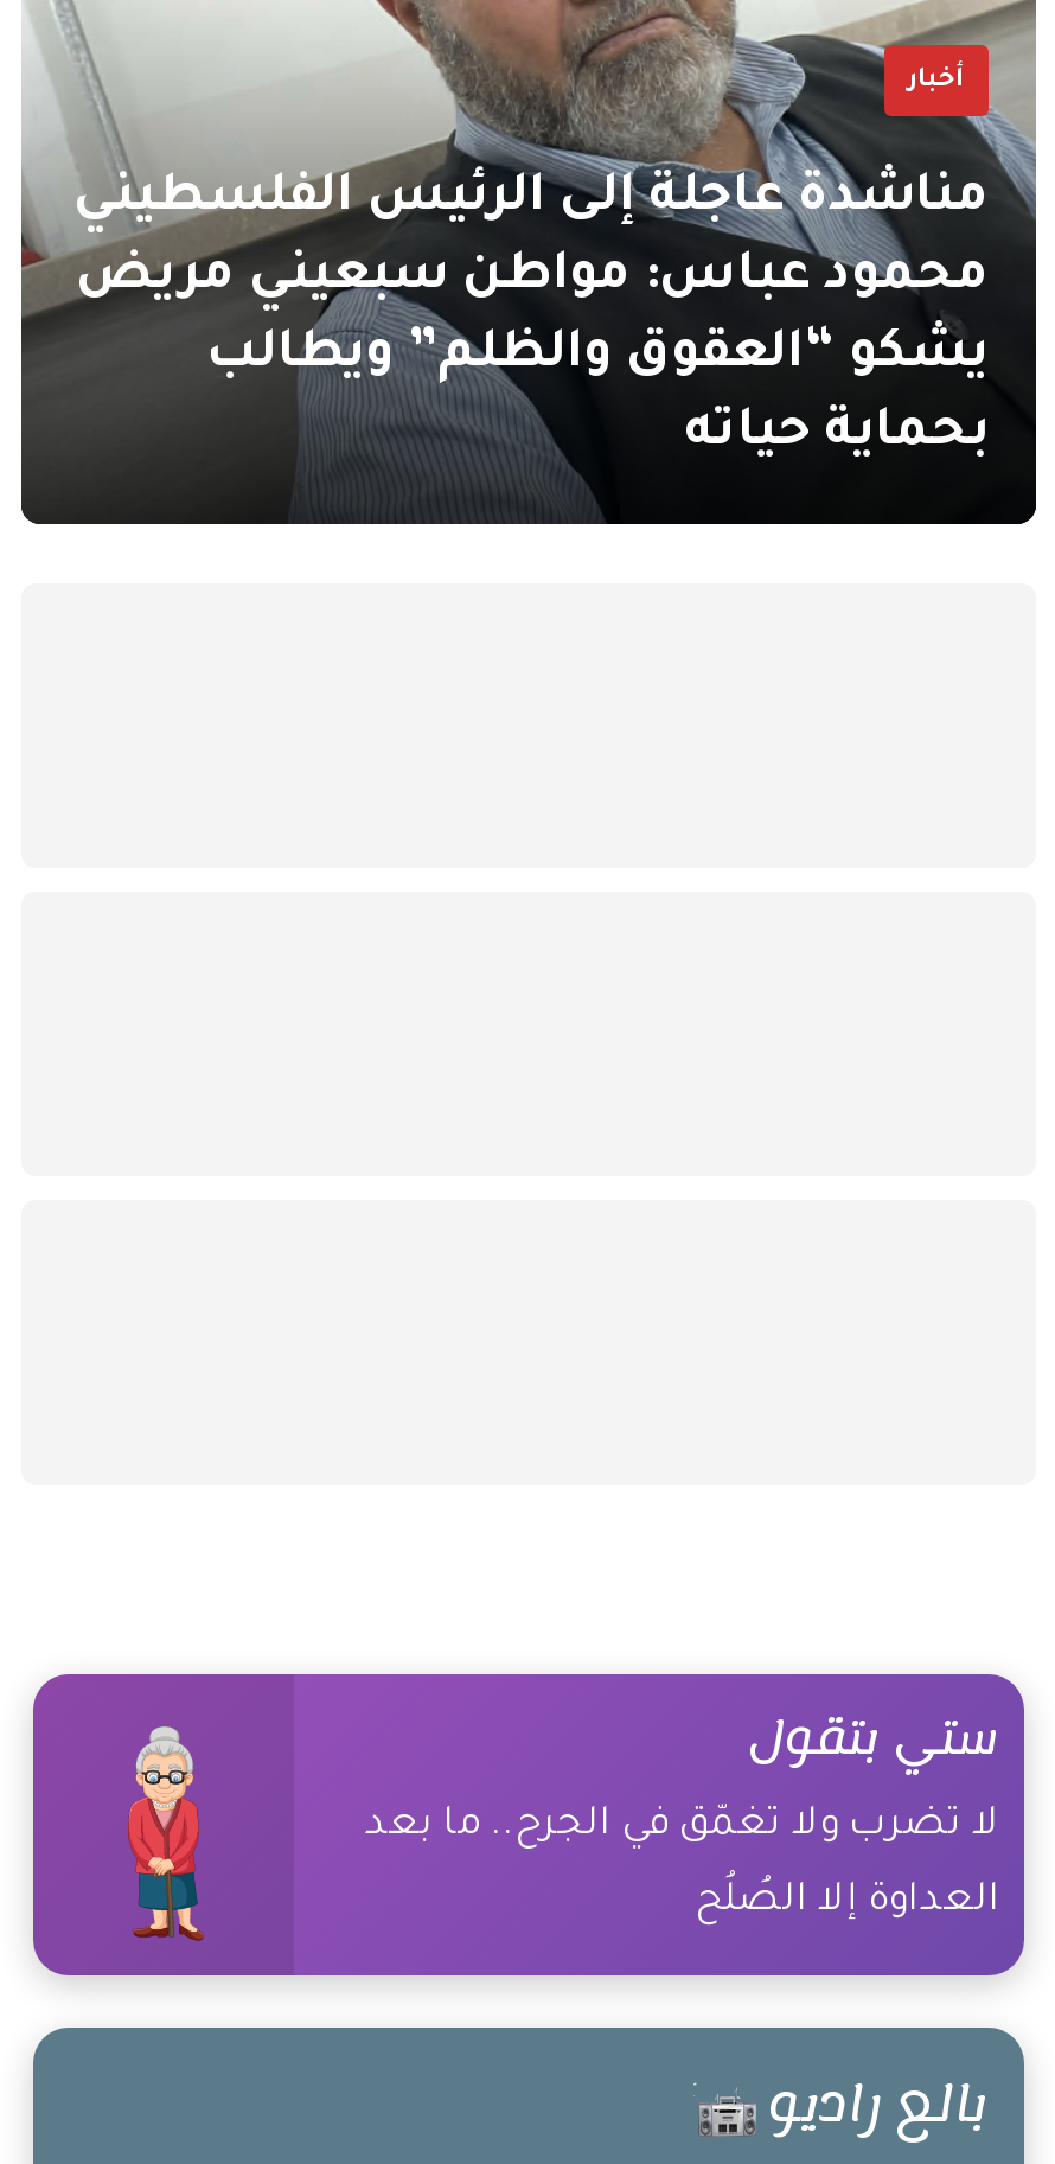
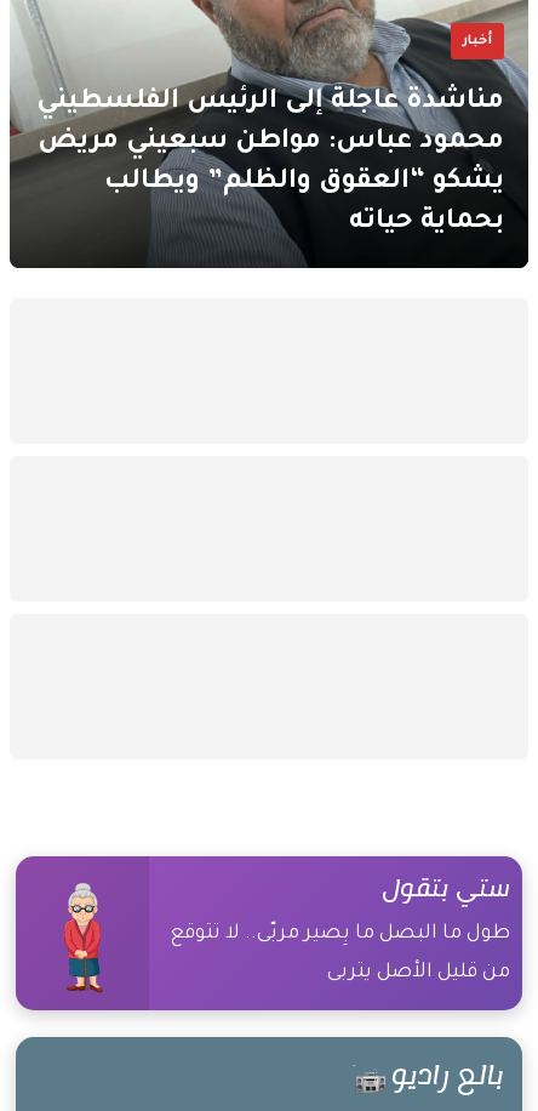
- لا تضرب ولا تغمّق في الجرح.. ما بعد
+ طول ما البصل ما بِصير مربّى.. لا تتوقع

- العداوة إلا الصُلُح
+ من قليل الأصل يتربى
